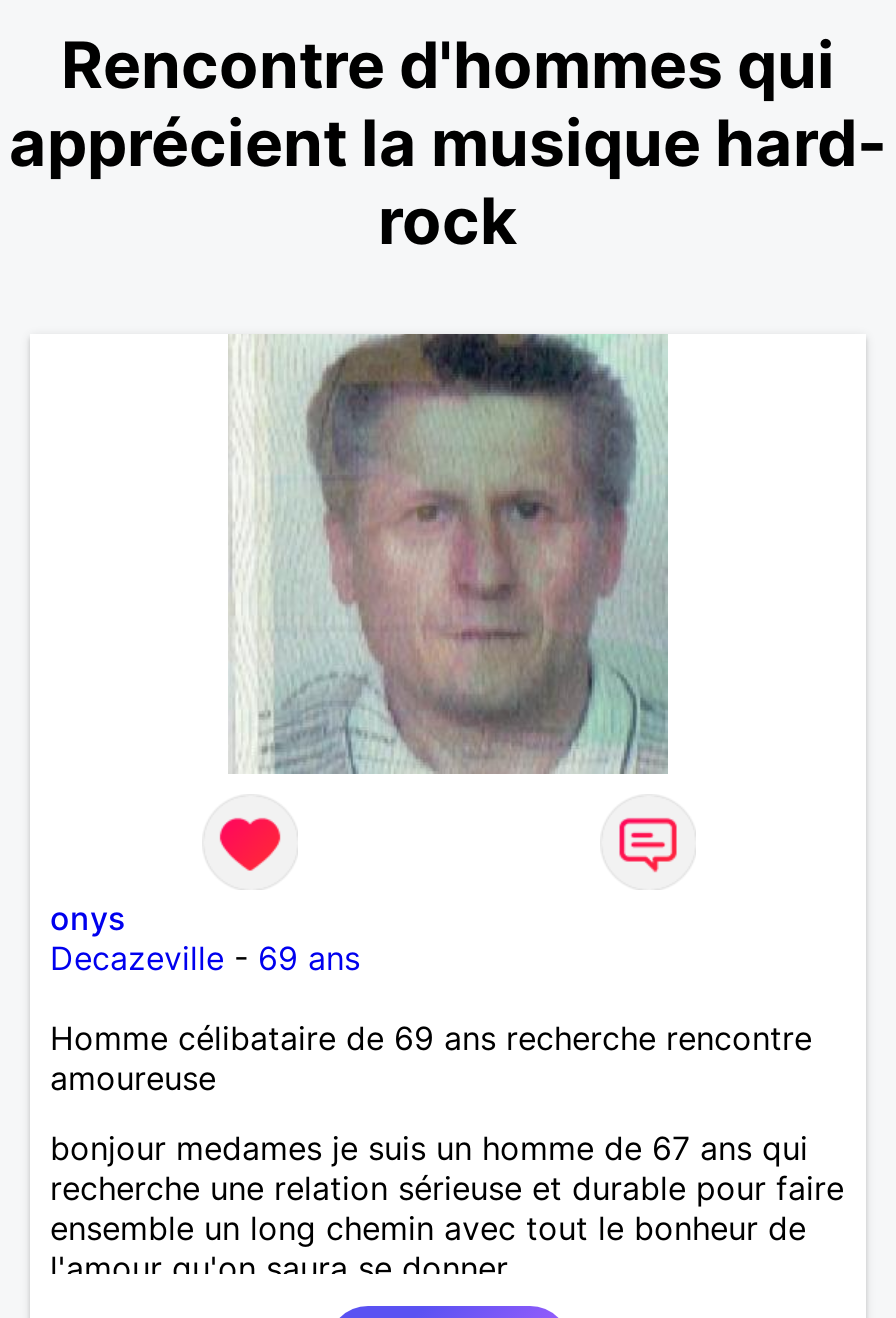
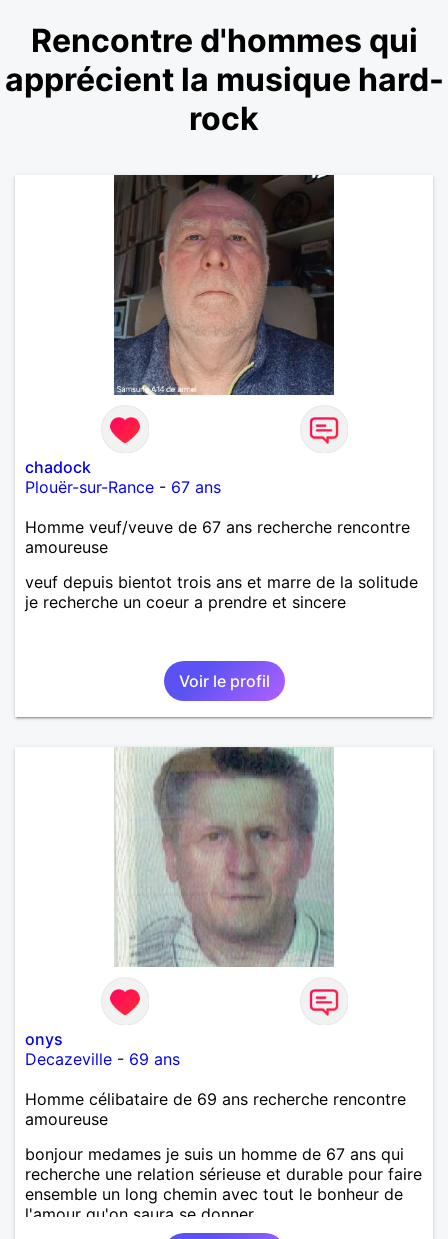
+ chadock
+ Plouër-sur-Rance - 67 ans
+ Homme veuf/veuve de 67 ans recherche rencontre
+ amoureuse
+ veuf depuis bientot trois ans et marre de la solitude
+ je recherche un coeur a prendre et sincere

+ [image]

+ Voir le profil
